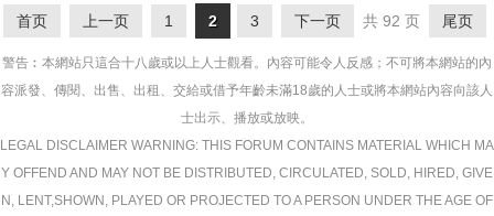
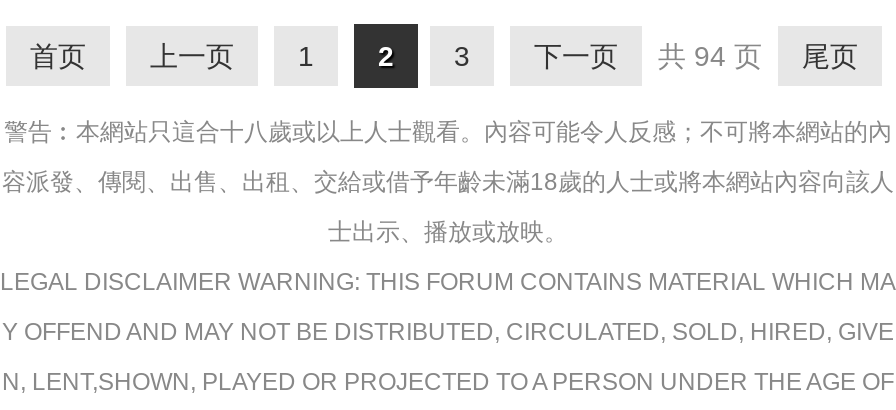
- 首页 上一页 1 2 3 下一页 共 92 页 尾页
+ 首页 上一页 1 2 3 下一页 共 94 页 尾页
